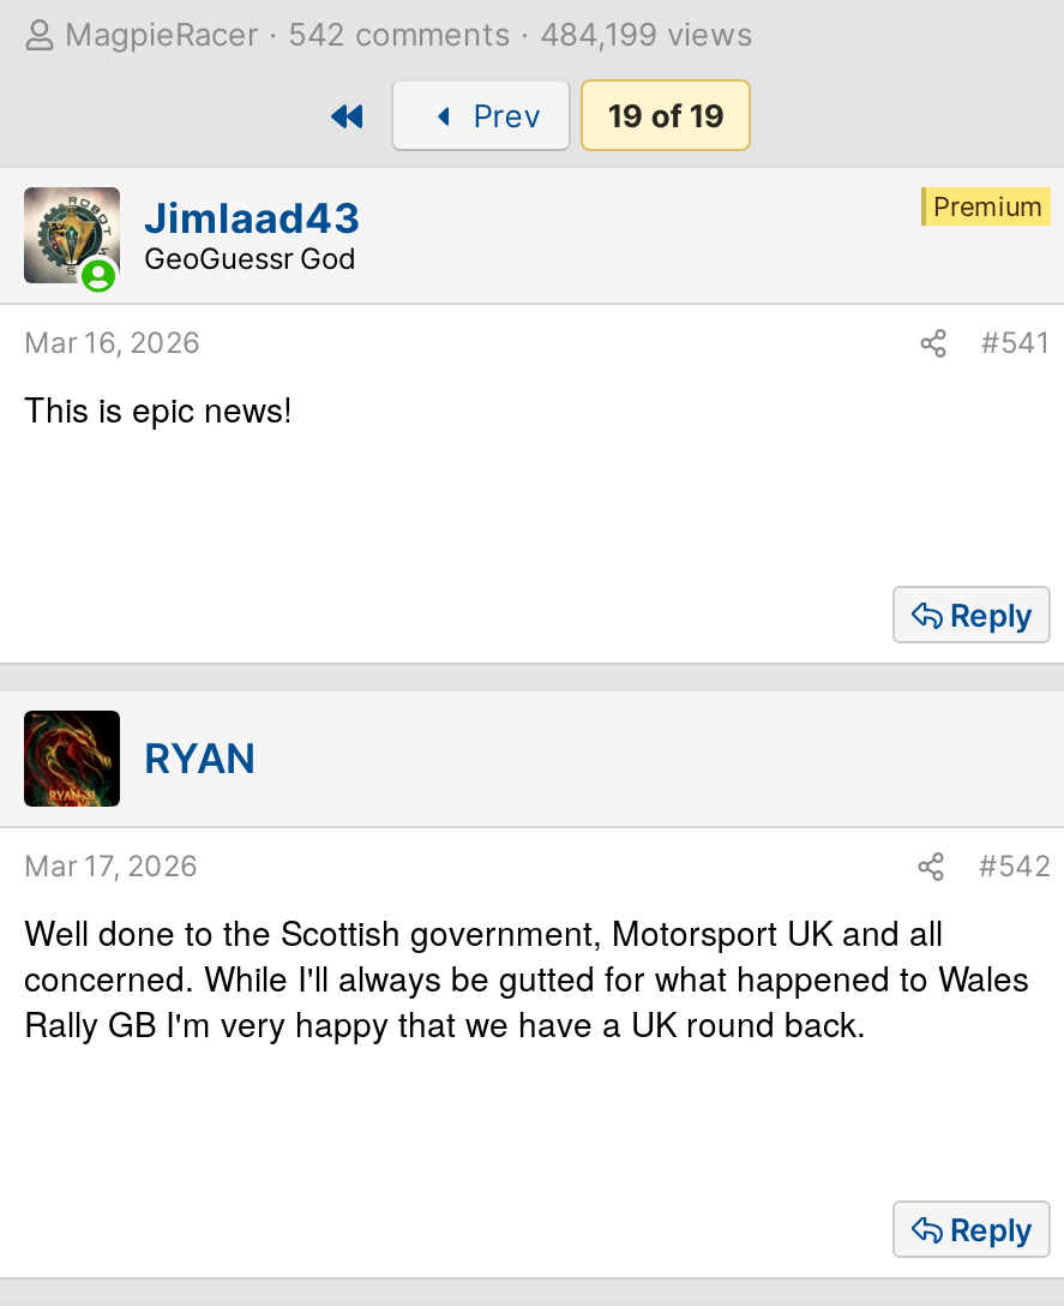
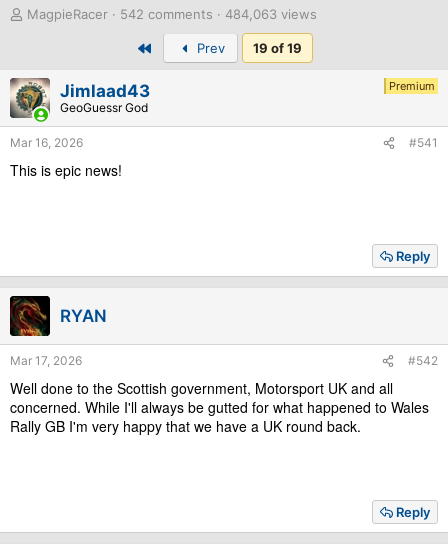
- 542 comments 484,199 views
+ 542 comments 484,063 views
